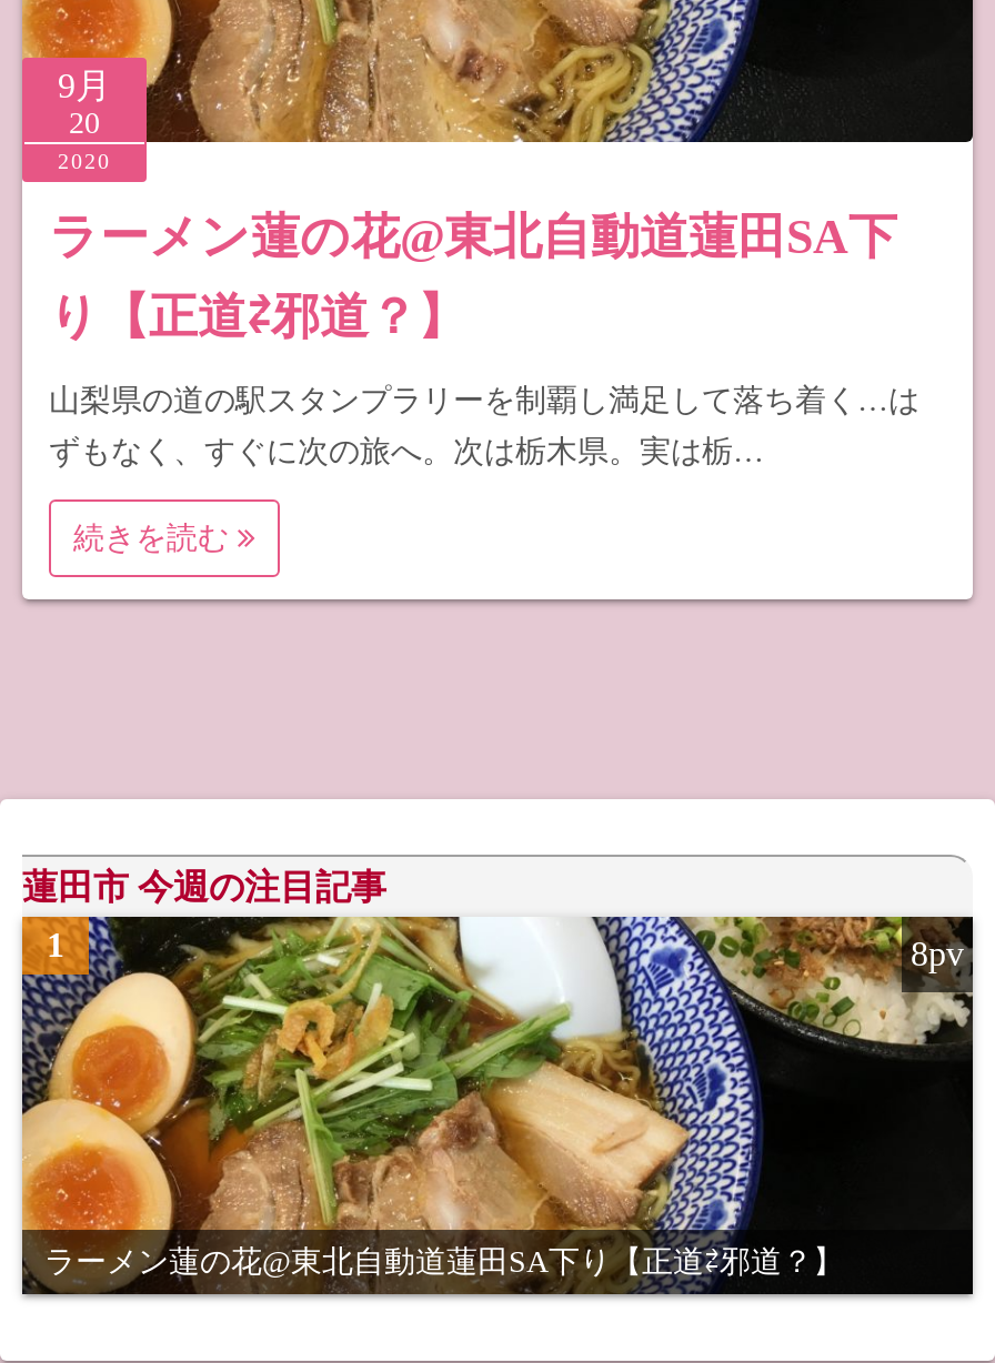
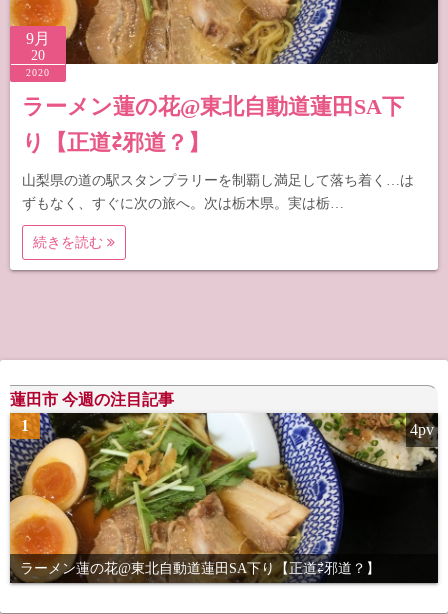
- 8pv
+ 4pv
